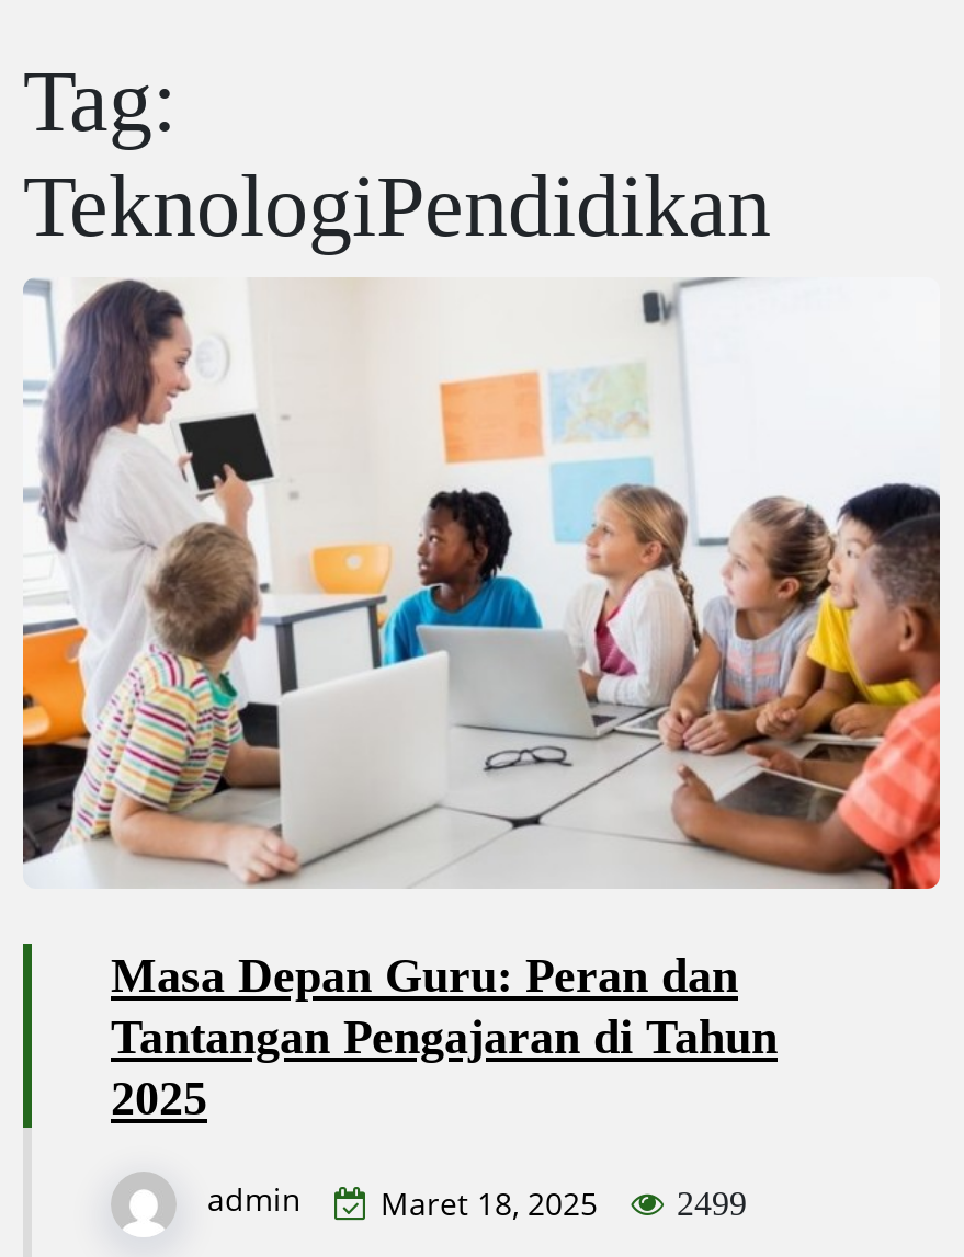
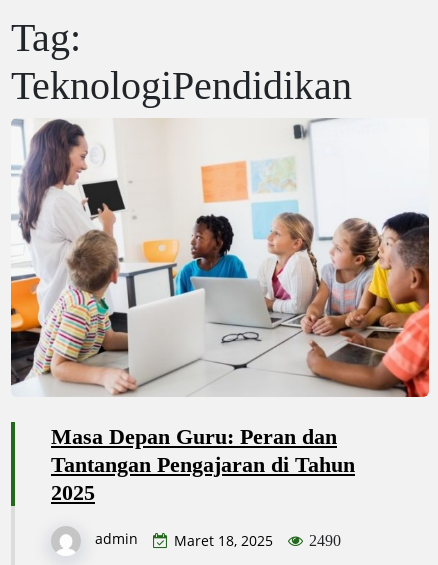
- admin Maret 18, 2025 2499
+ admin Maret 18, 2025 2490
